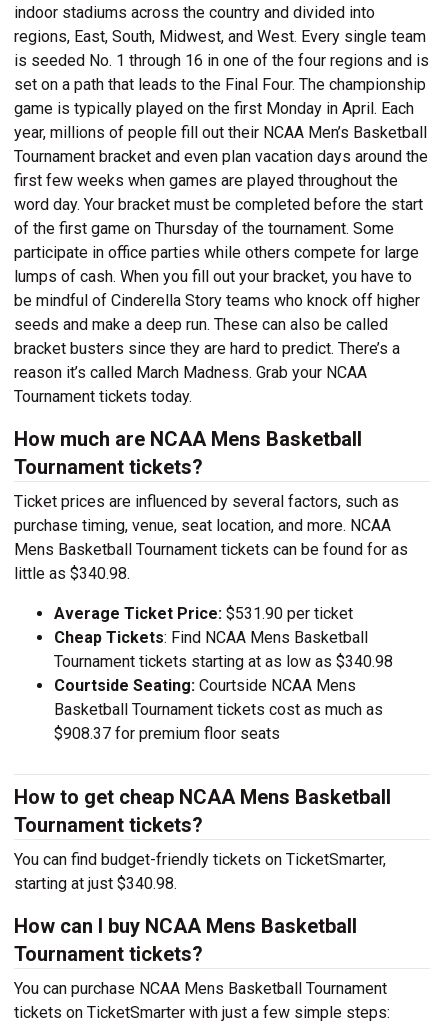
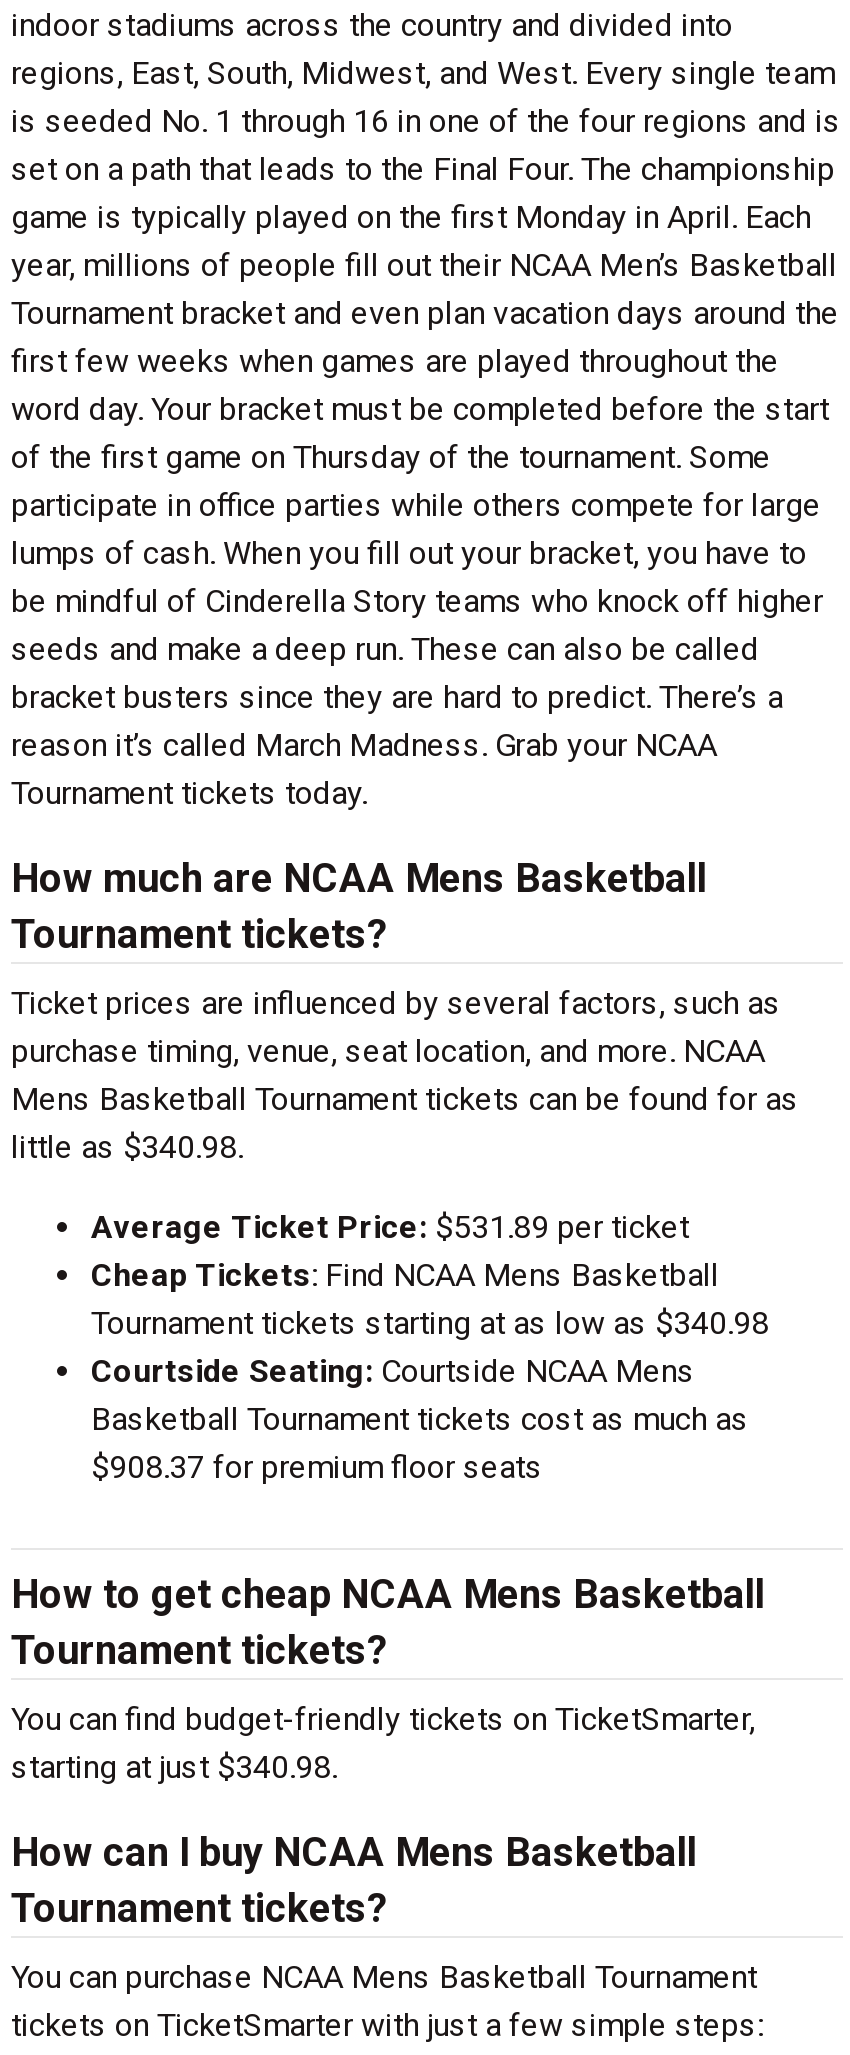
- Average Ticket Price: $531.90 per ticket
+ Average Ticket Price: $531.89 per ticket
